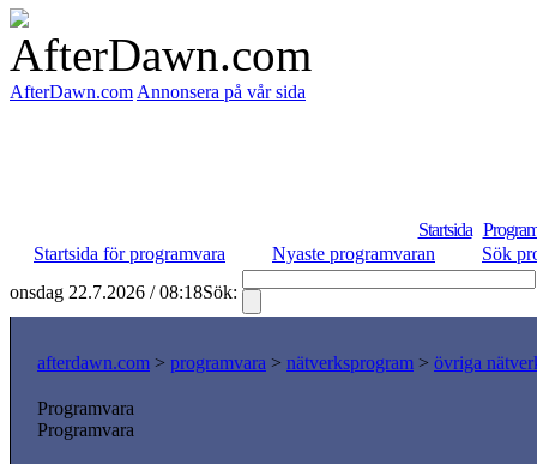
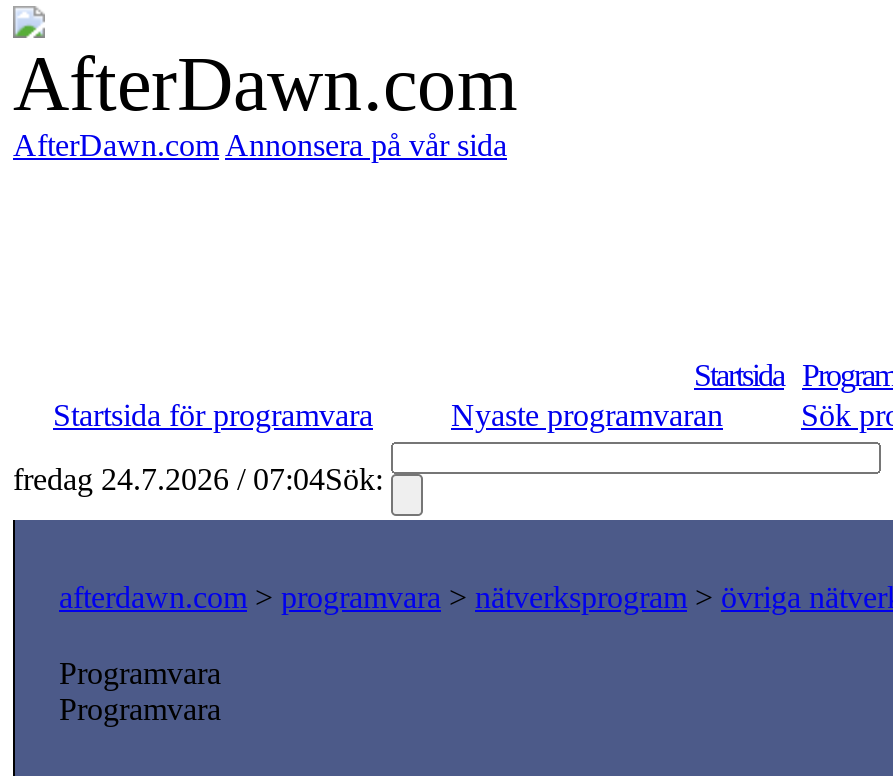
- onsdag 22.7.2026 / 08:18Sök:
+ fredag 24.7.2026 / 07:04Sök:
